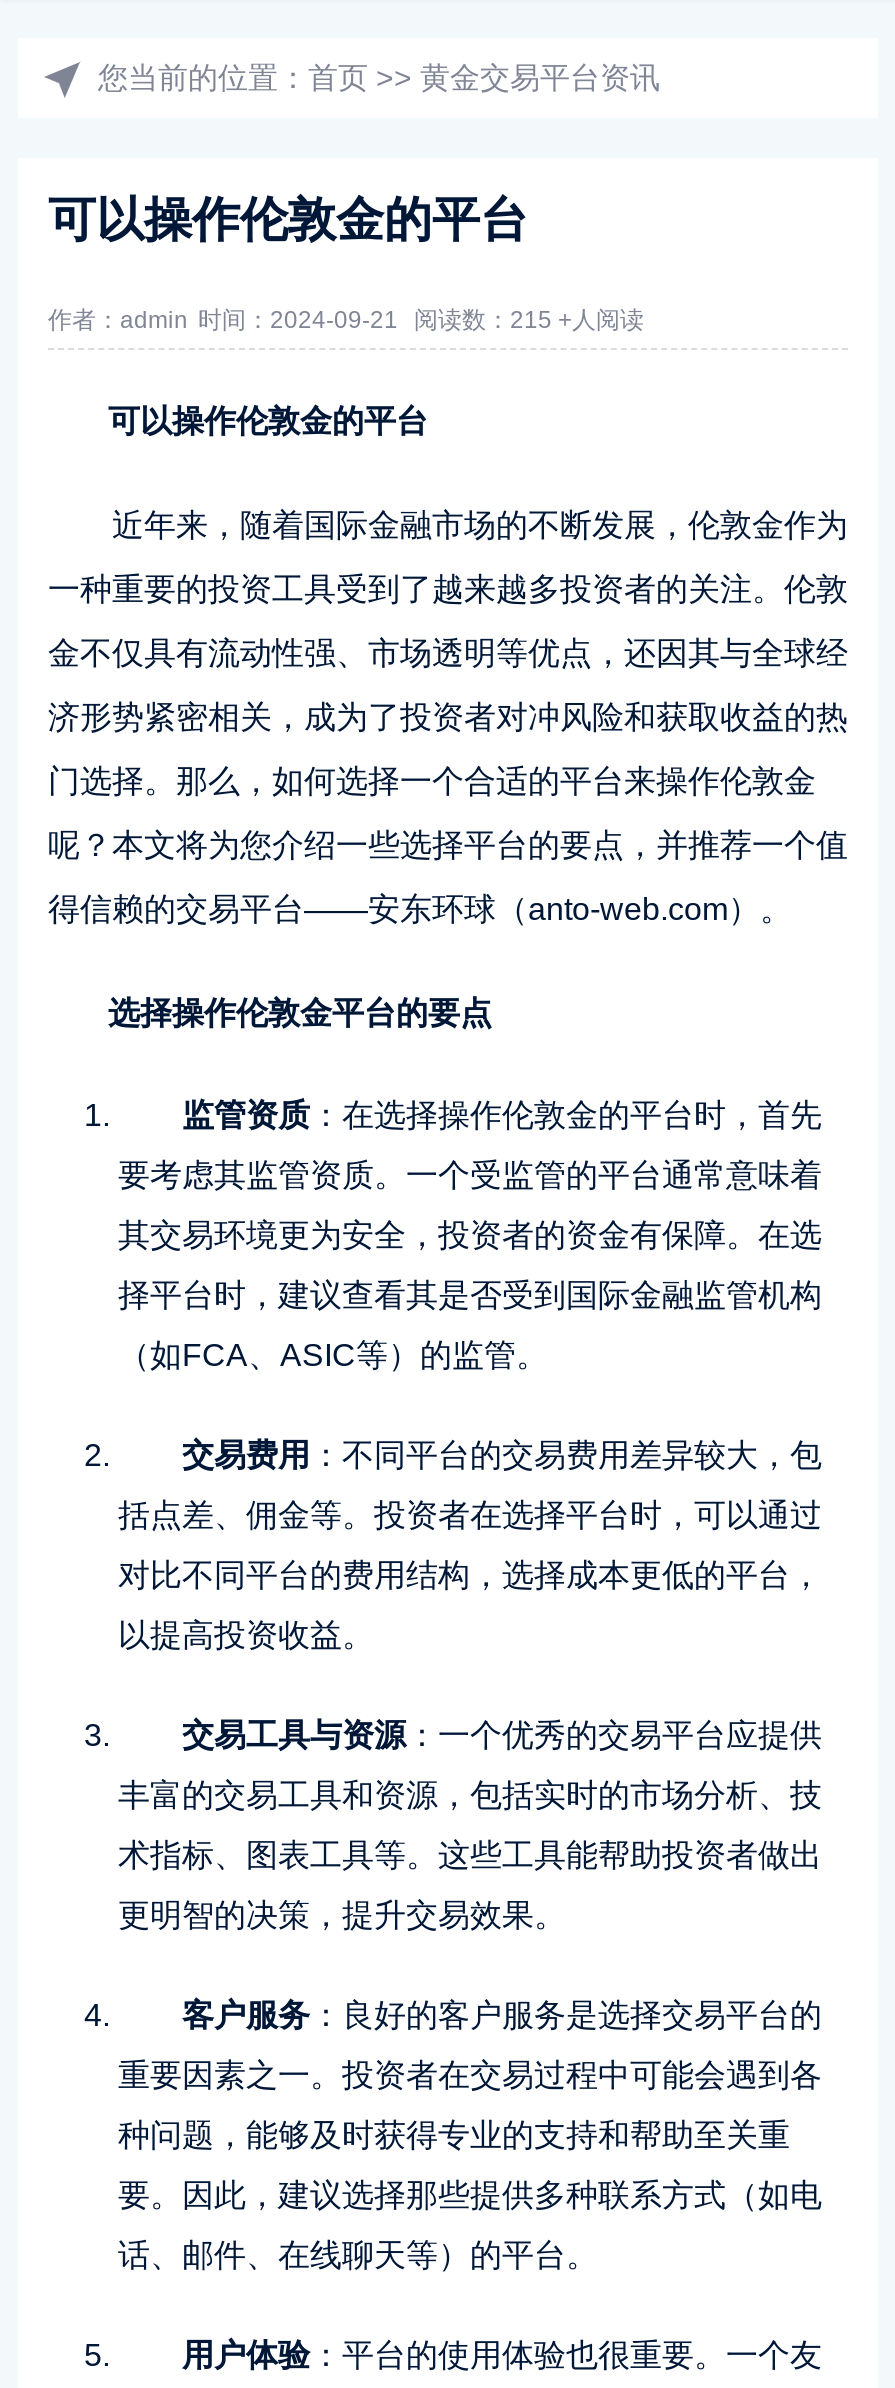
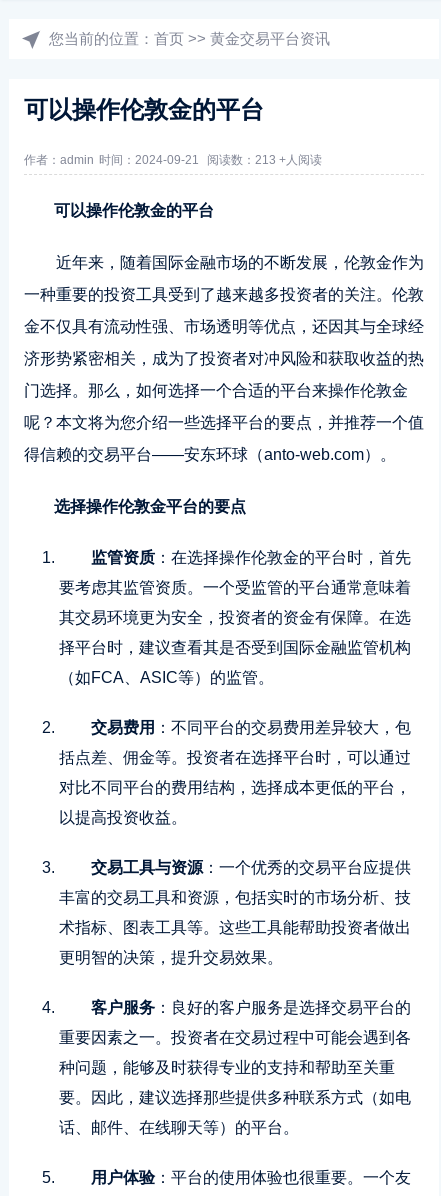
- 作者：admin 时间：2024-09-21 阅读数：215 +人阅读
+ 作者：admin 时间：2024-09-21 阅读数：213 +人阅读
